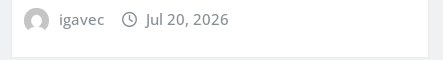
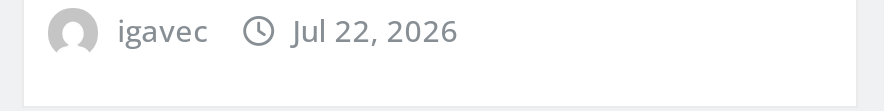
- Jul 20, 2026
+ Jul 22, 2026
